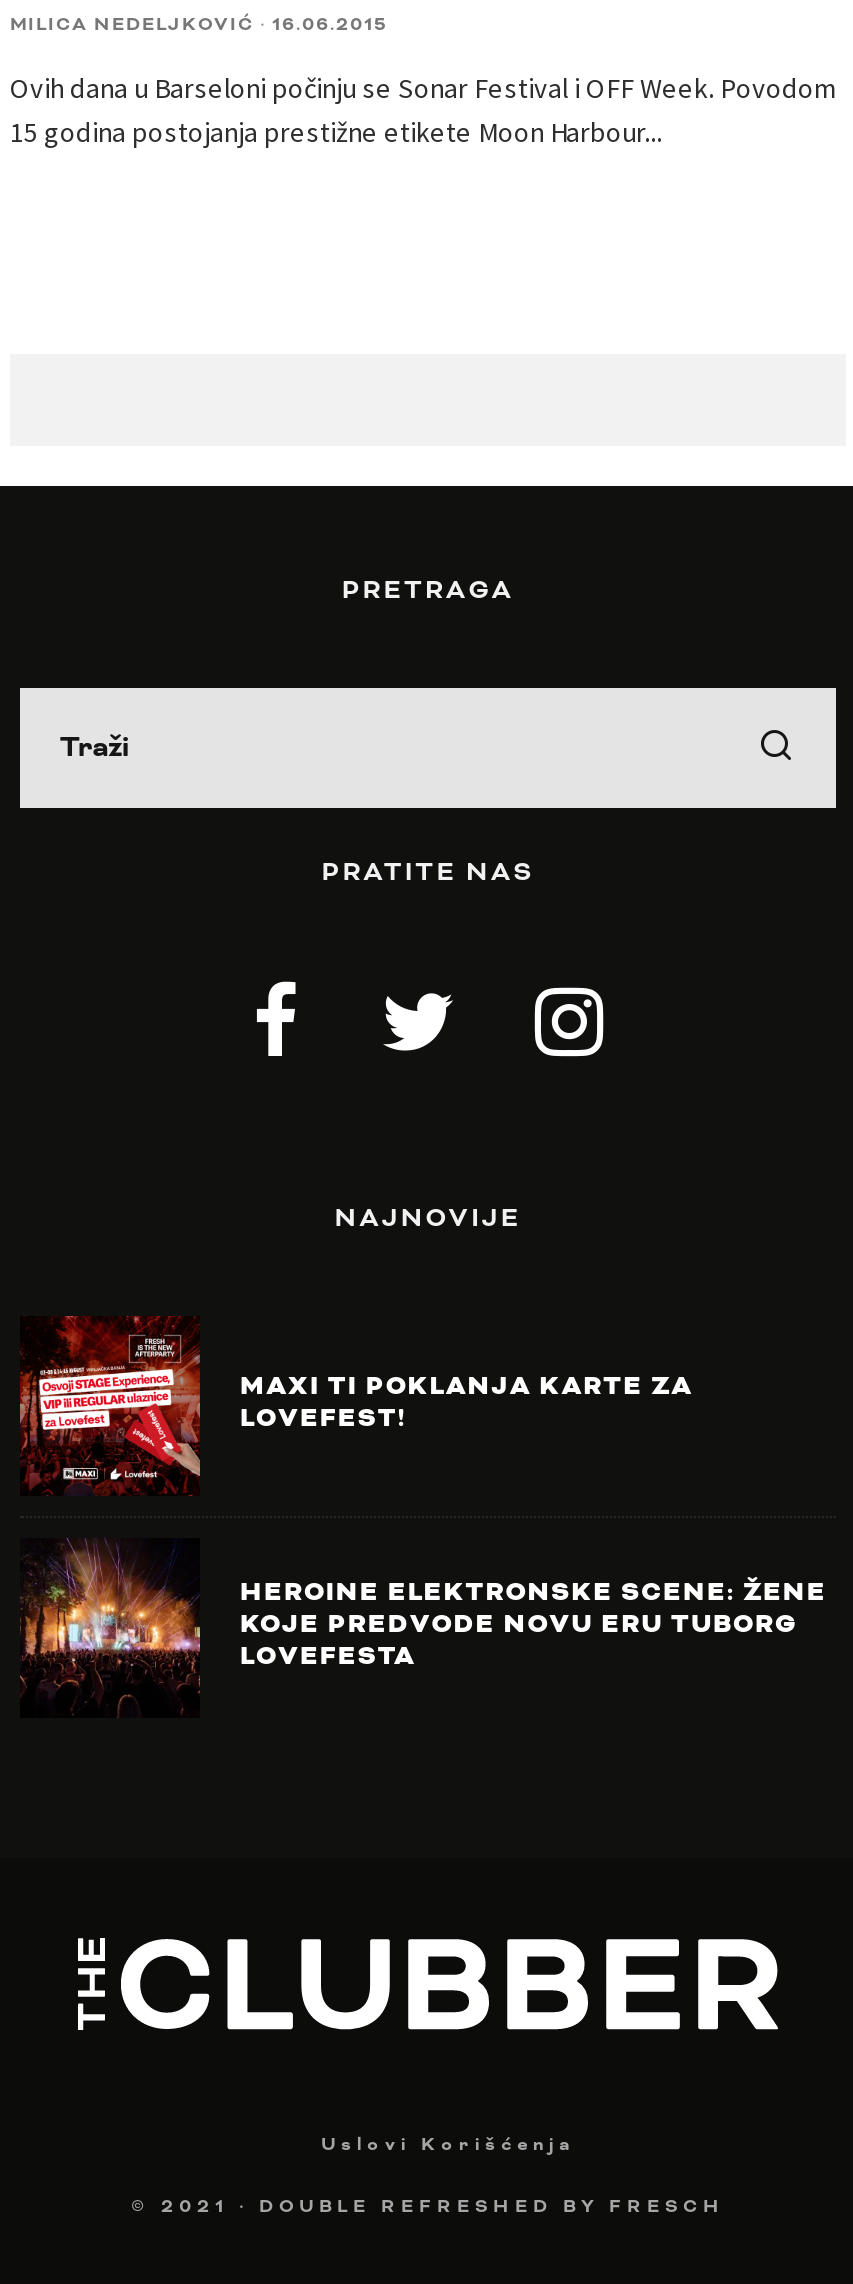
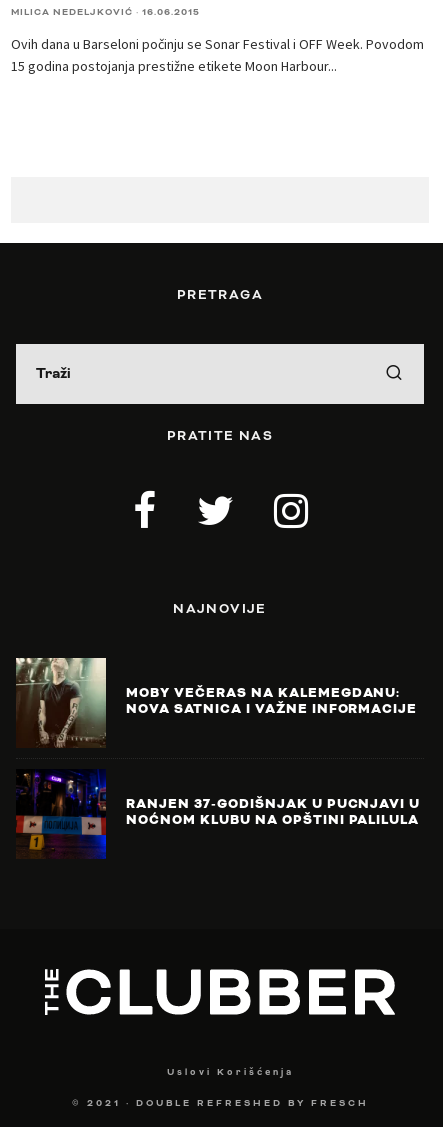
- [image]
- MAXI TI POKLANJA KARTE ZA
- LOVEFEST!
+ [image]
+ MOBY VEČERAS NA KALEMEGDANU:
+ NOVA SATNICA I VAŽNE INFORMACIJE

- [image]
- HEROINE ELEKTRONSKE SCENE: ŽENE
- KOJE PREDVODE NOVU ERU TUBORG
- LOVEFESTA
+ [image]
+ RANJEN 37-GODIŠNJAK U PUCNJAVI U
+ NOĆNOM KLUBU NA OPŠTINI PALILULA
